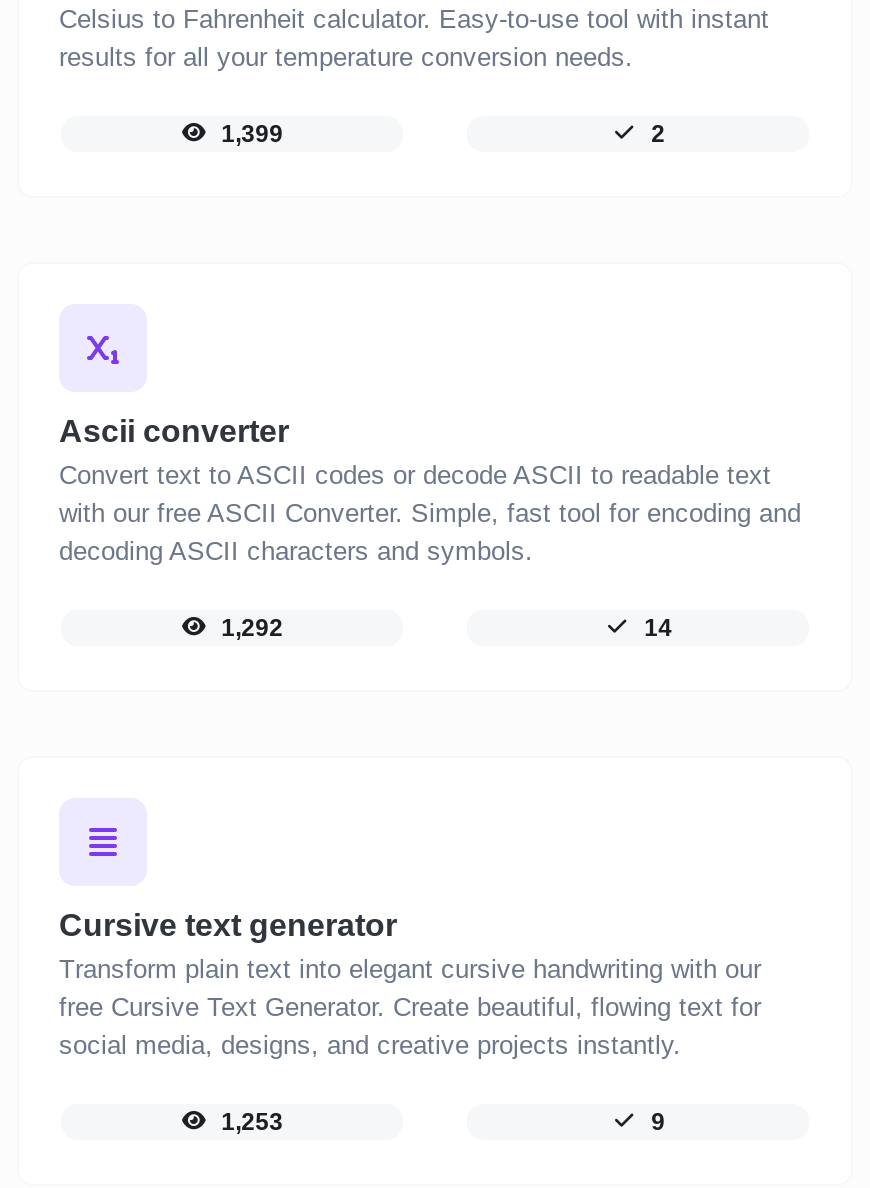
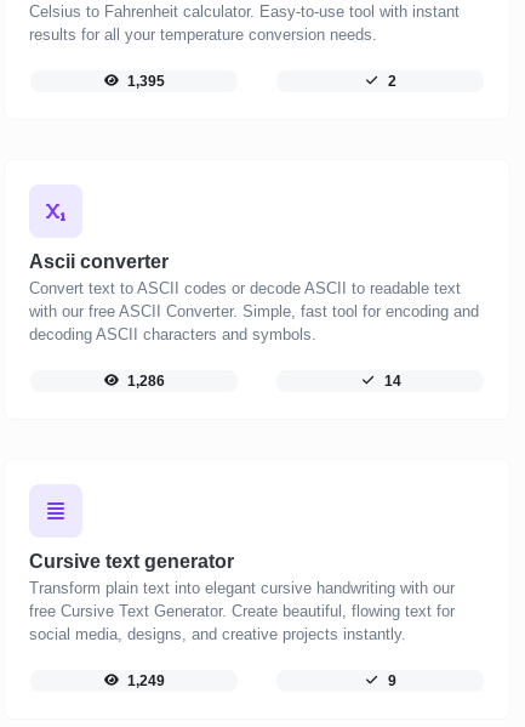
- 1,399
+ 1,395

- 1,292
+ 1,286

- 1,253
+ 1,249
